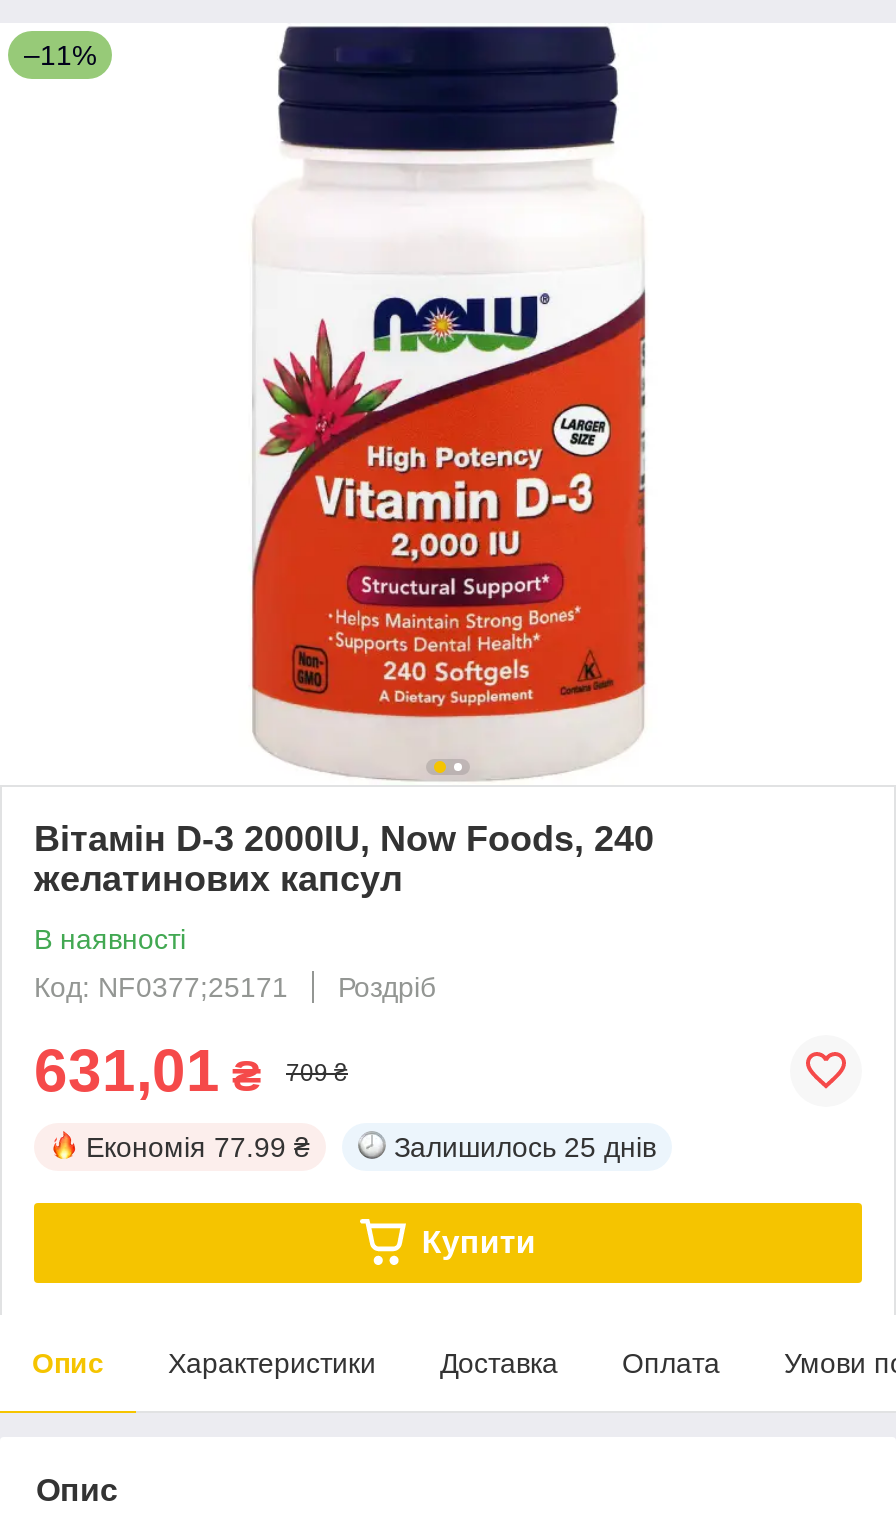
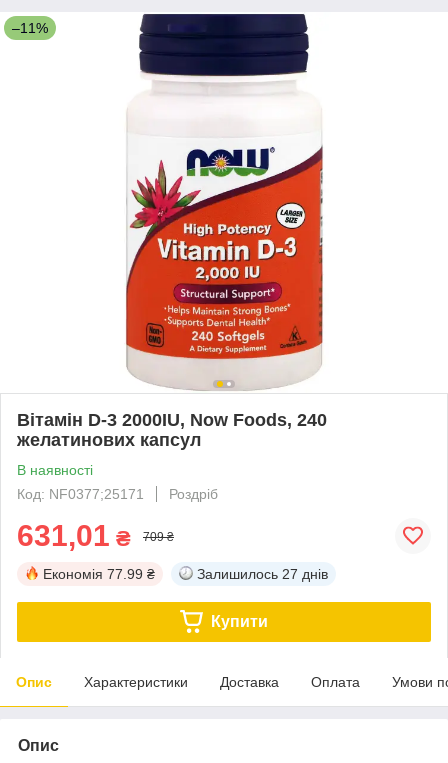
- Залишилось 25 днів
+ Залишилось 27 днів
